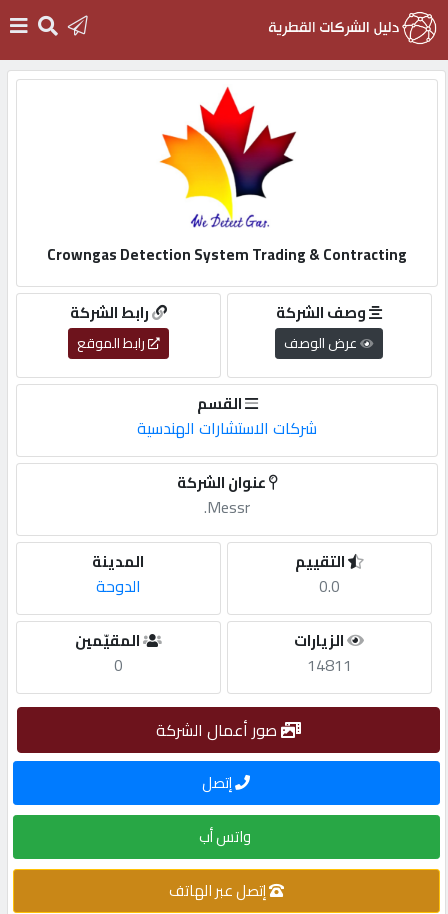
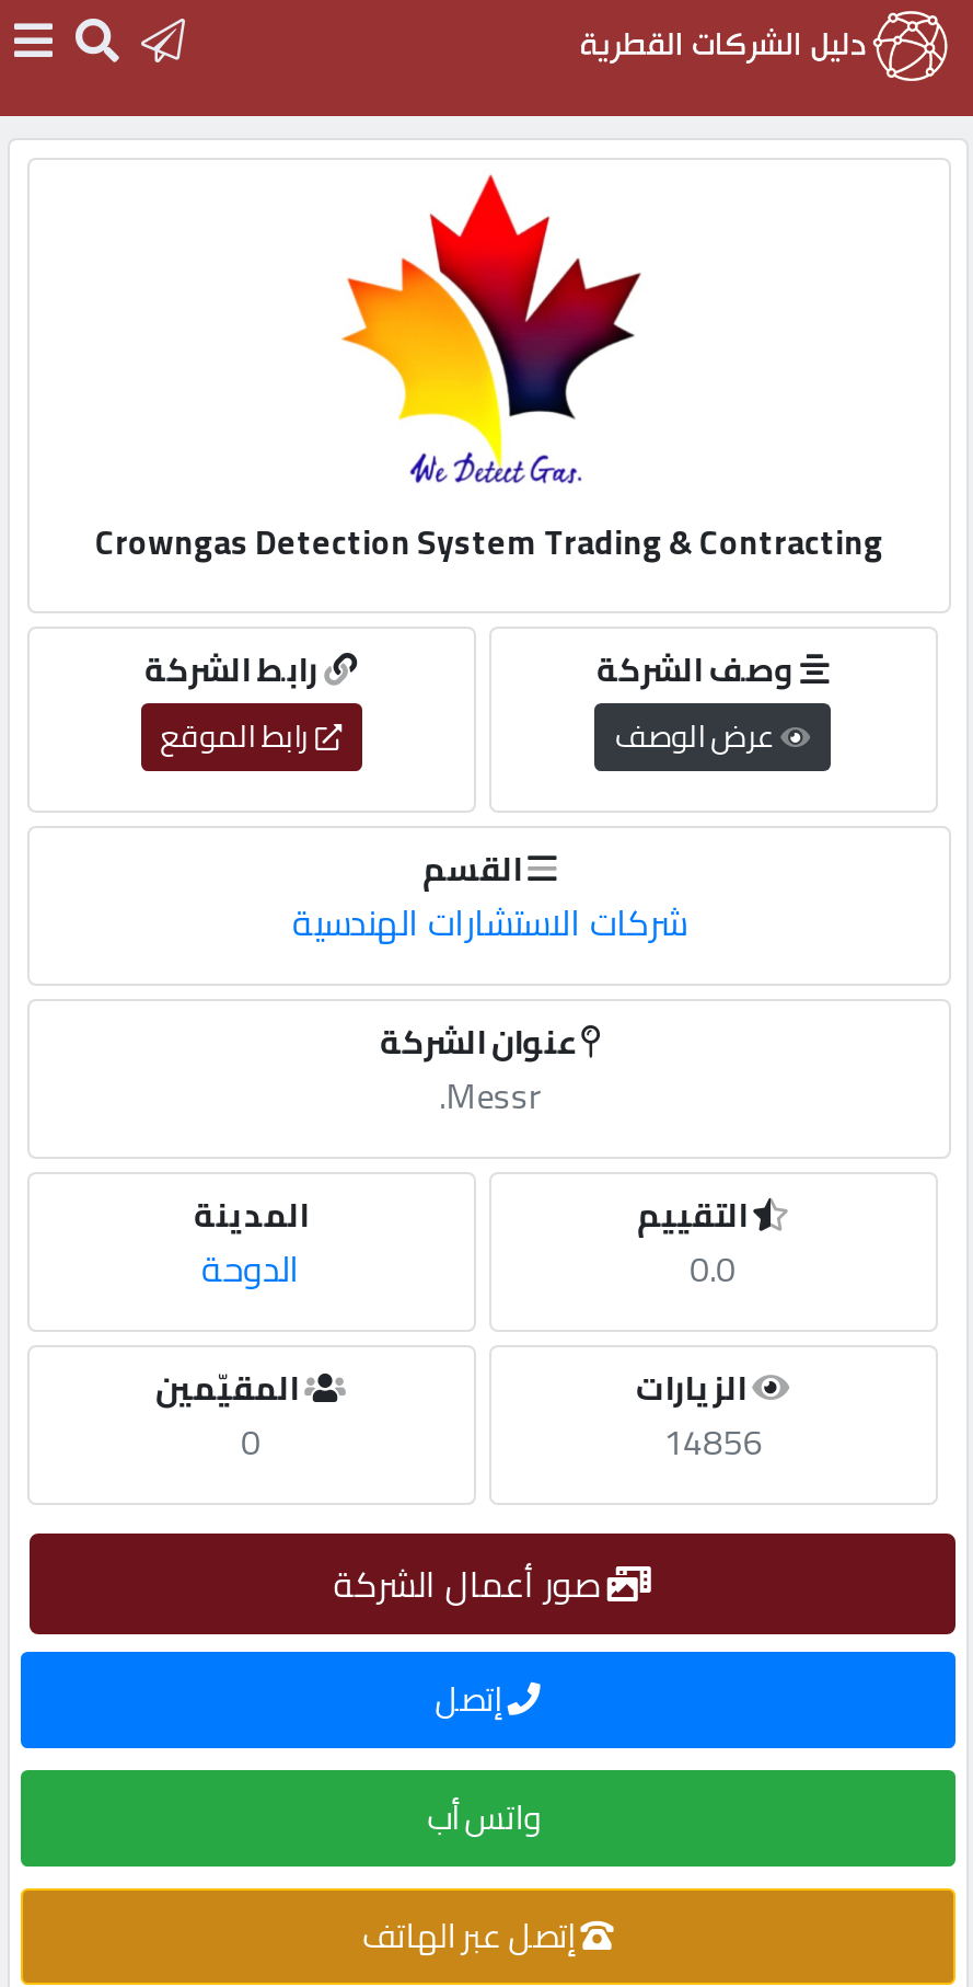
- 14811
+ 14856
